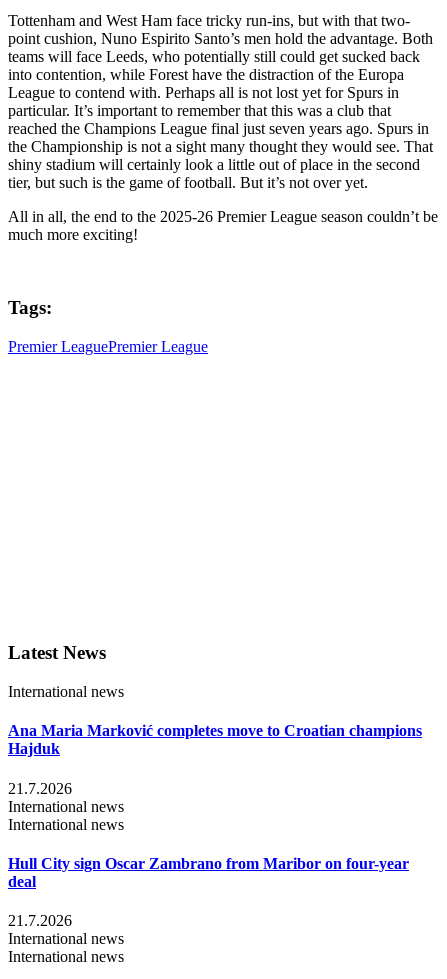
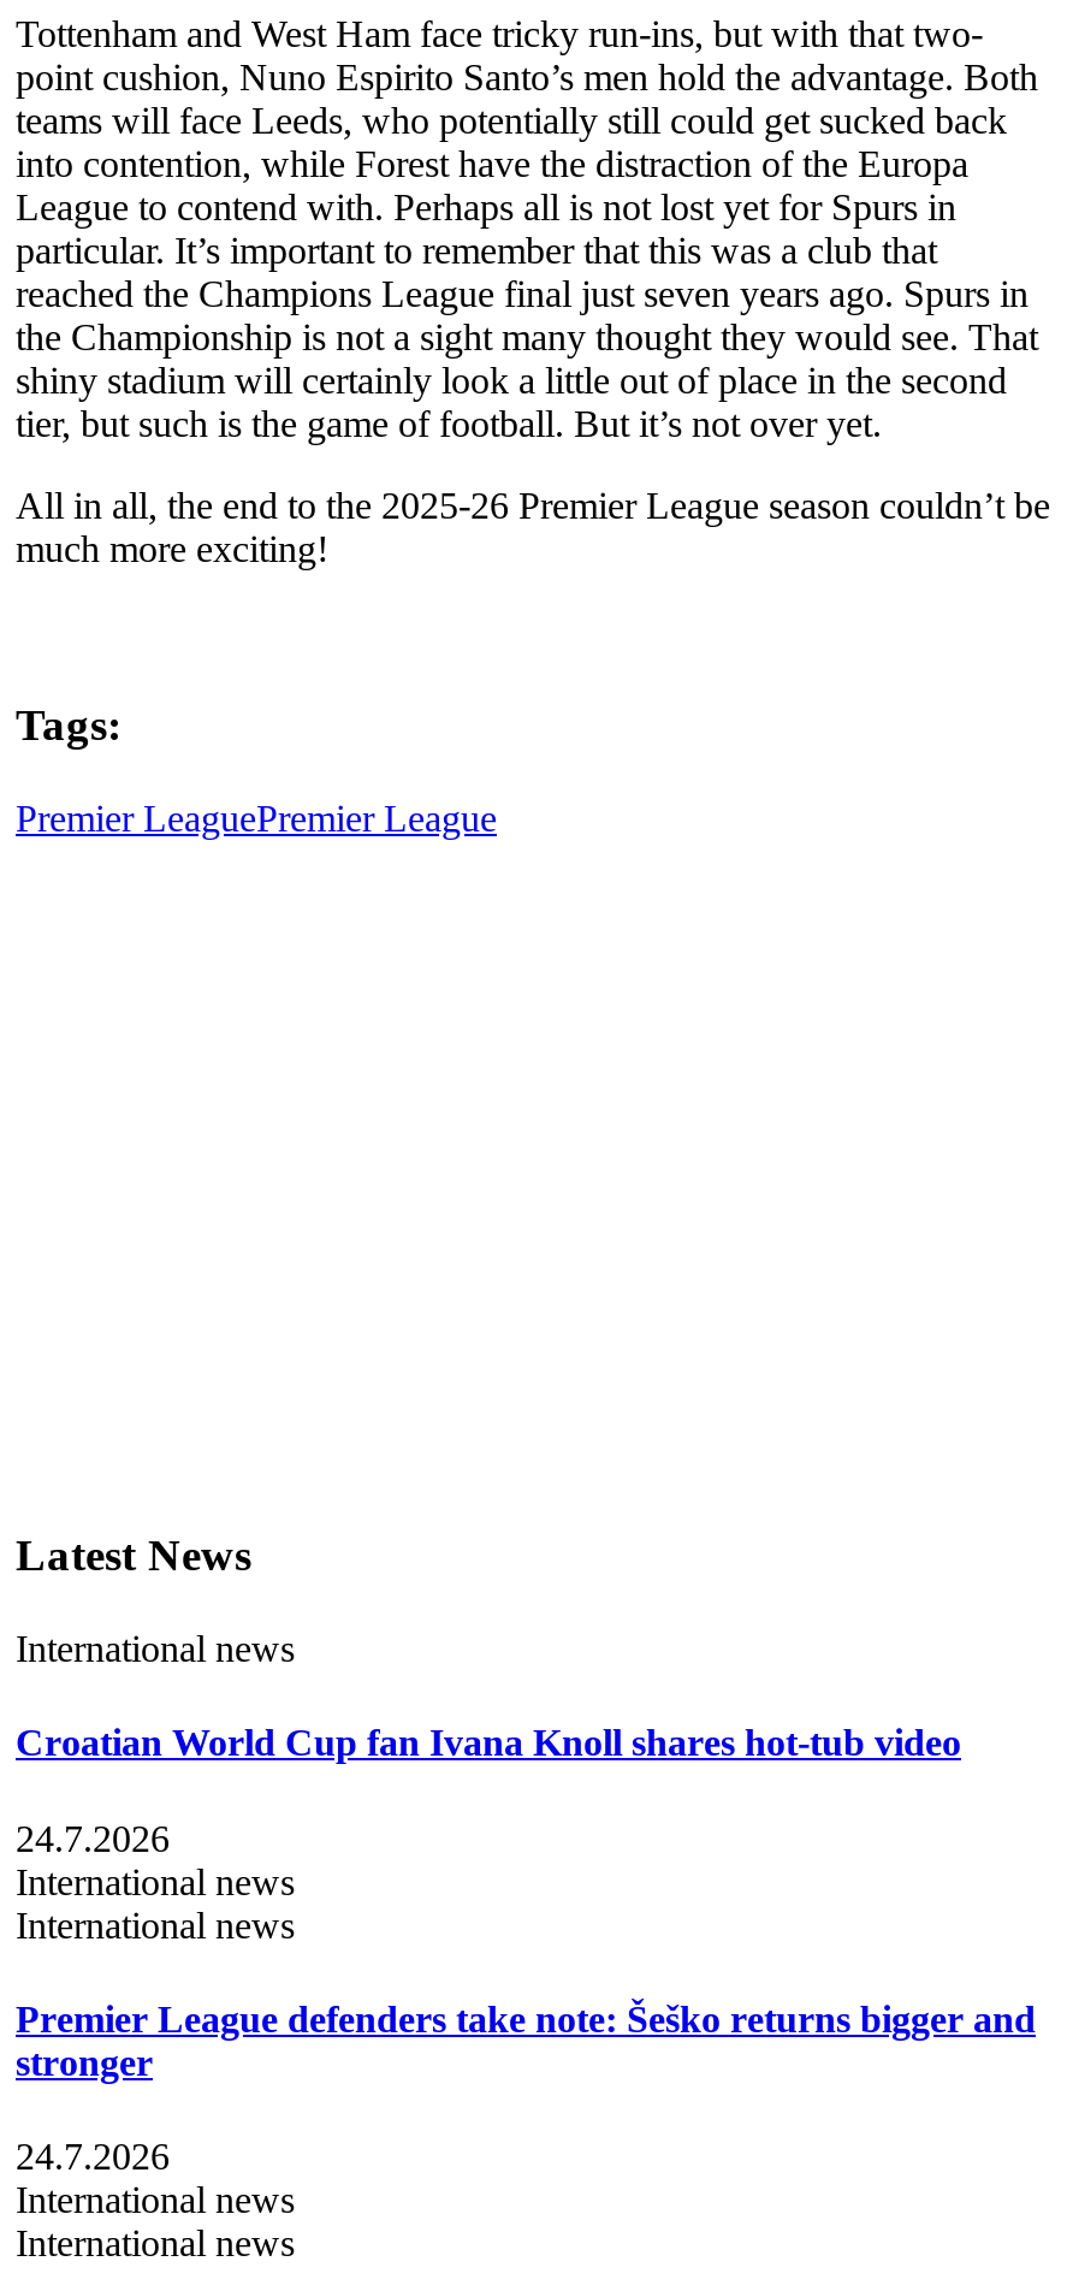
- Ana Maria Marković completes move to Croatian champions
- Hajduk
+ Croatian World Cup fan Ivana Knoll shares hot-tub video

- 21.7.2026
+ 24.7.2026

- Hull City sign Oscar Zambrano from Maribor on four-year
- deal
+ Premier League defenders take note: Šeško returns bigger and
+ stronger

- 21.7.2026
+ 24.7.2026
